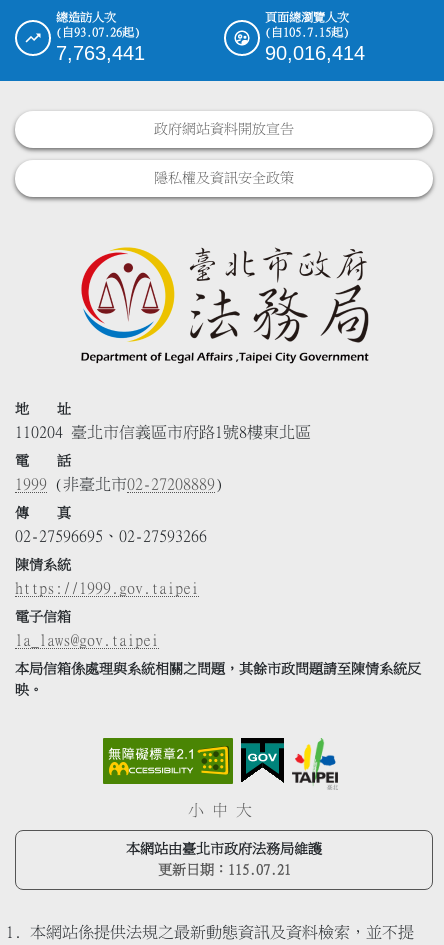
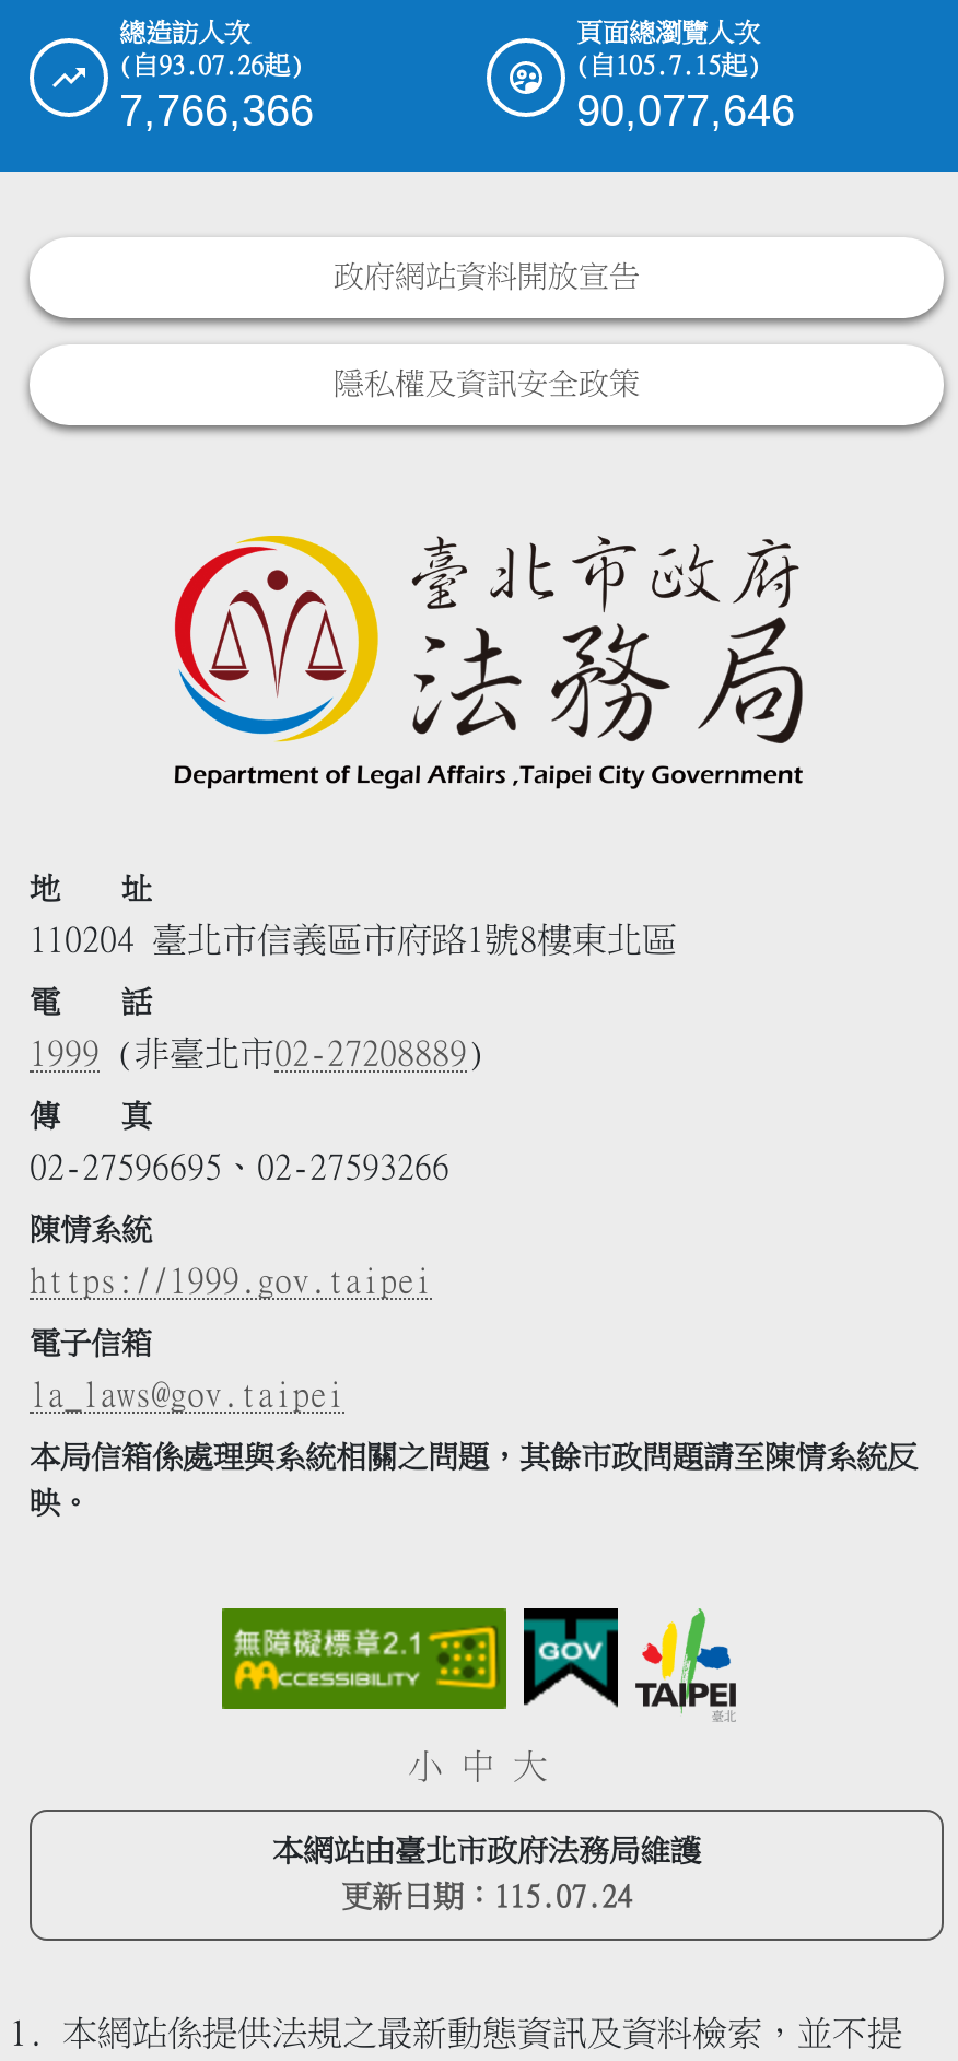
- 7,763,441
+ 7,766,366

- 90,016,414
+ 90,077,646

- 更新日期：115.07.21
+ 更新日期：115.07.24
